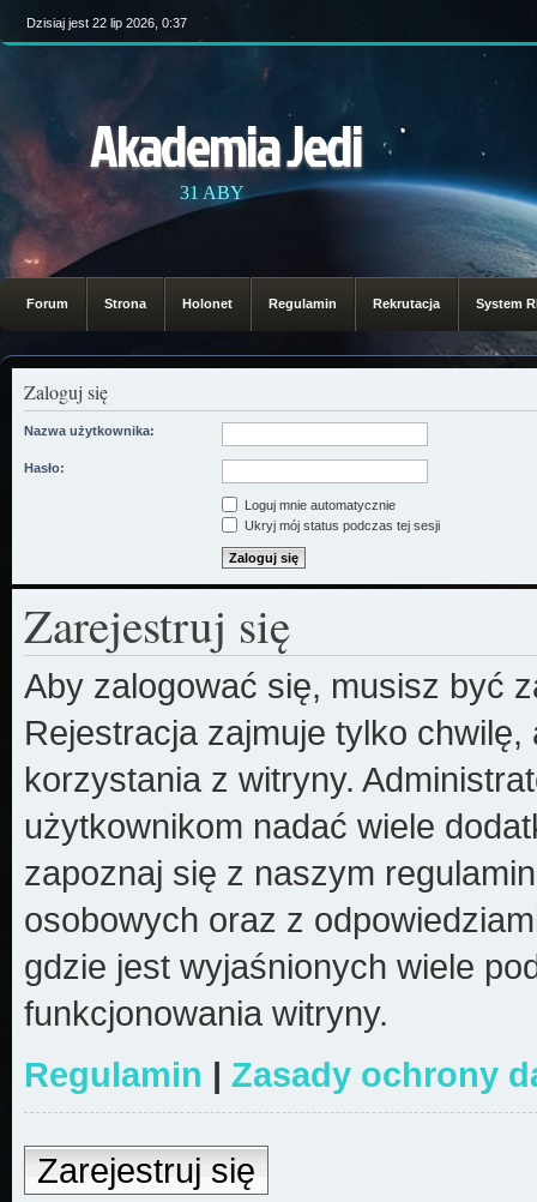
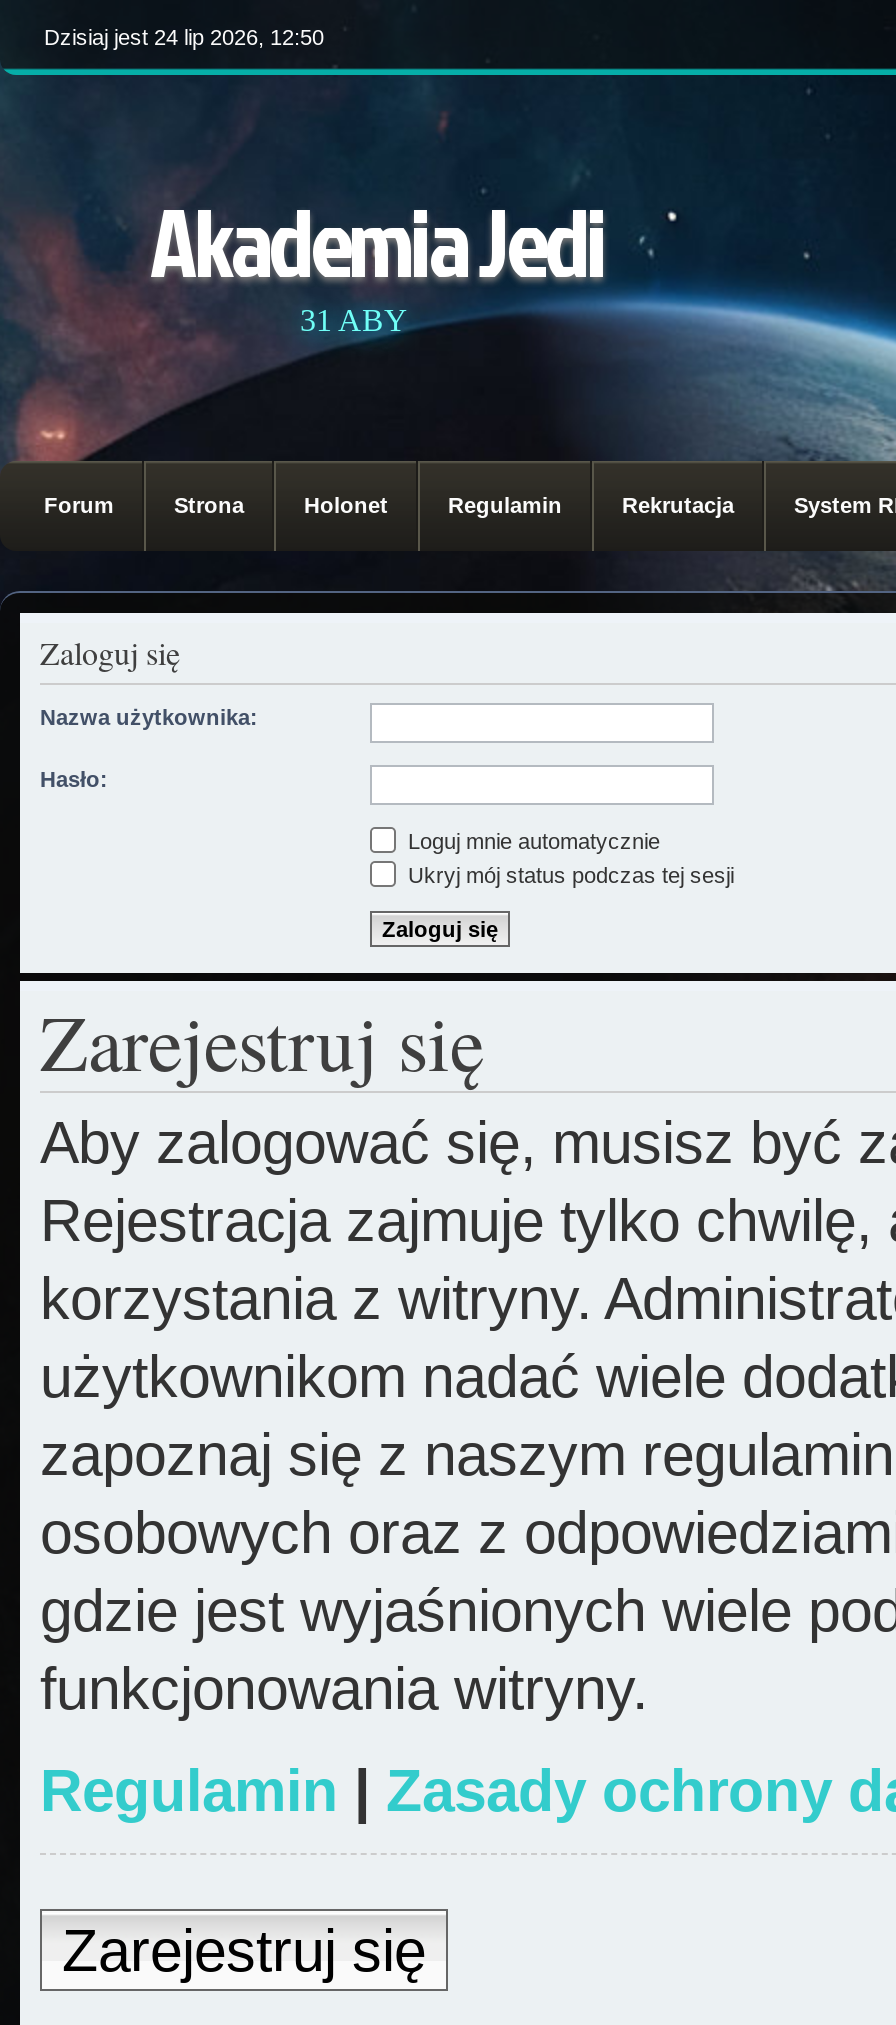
- Dzisiaj jest 22 lip 2026, 0:37
+ Dzisiaj jest 24 lip 2026, 12:50
